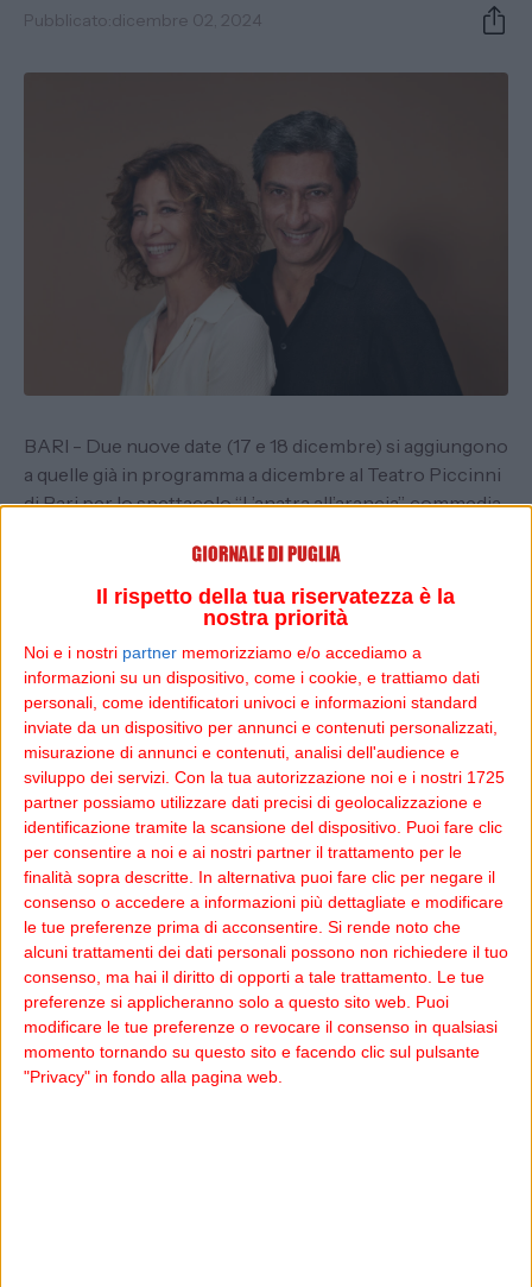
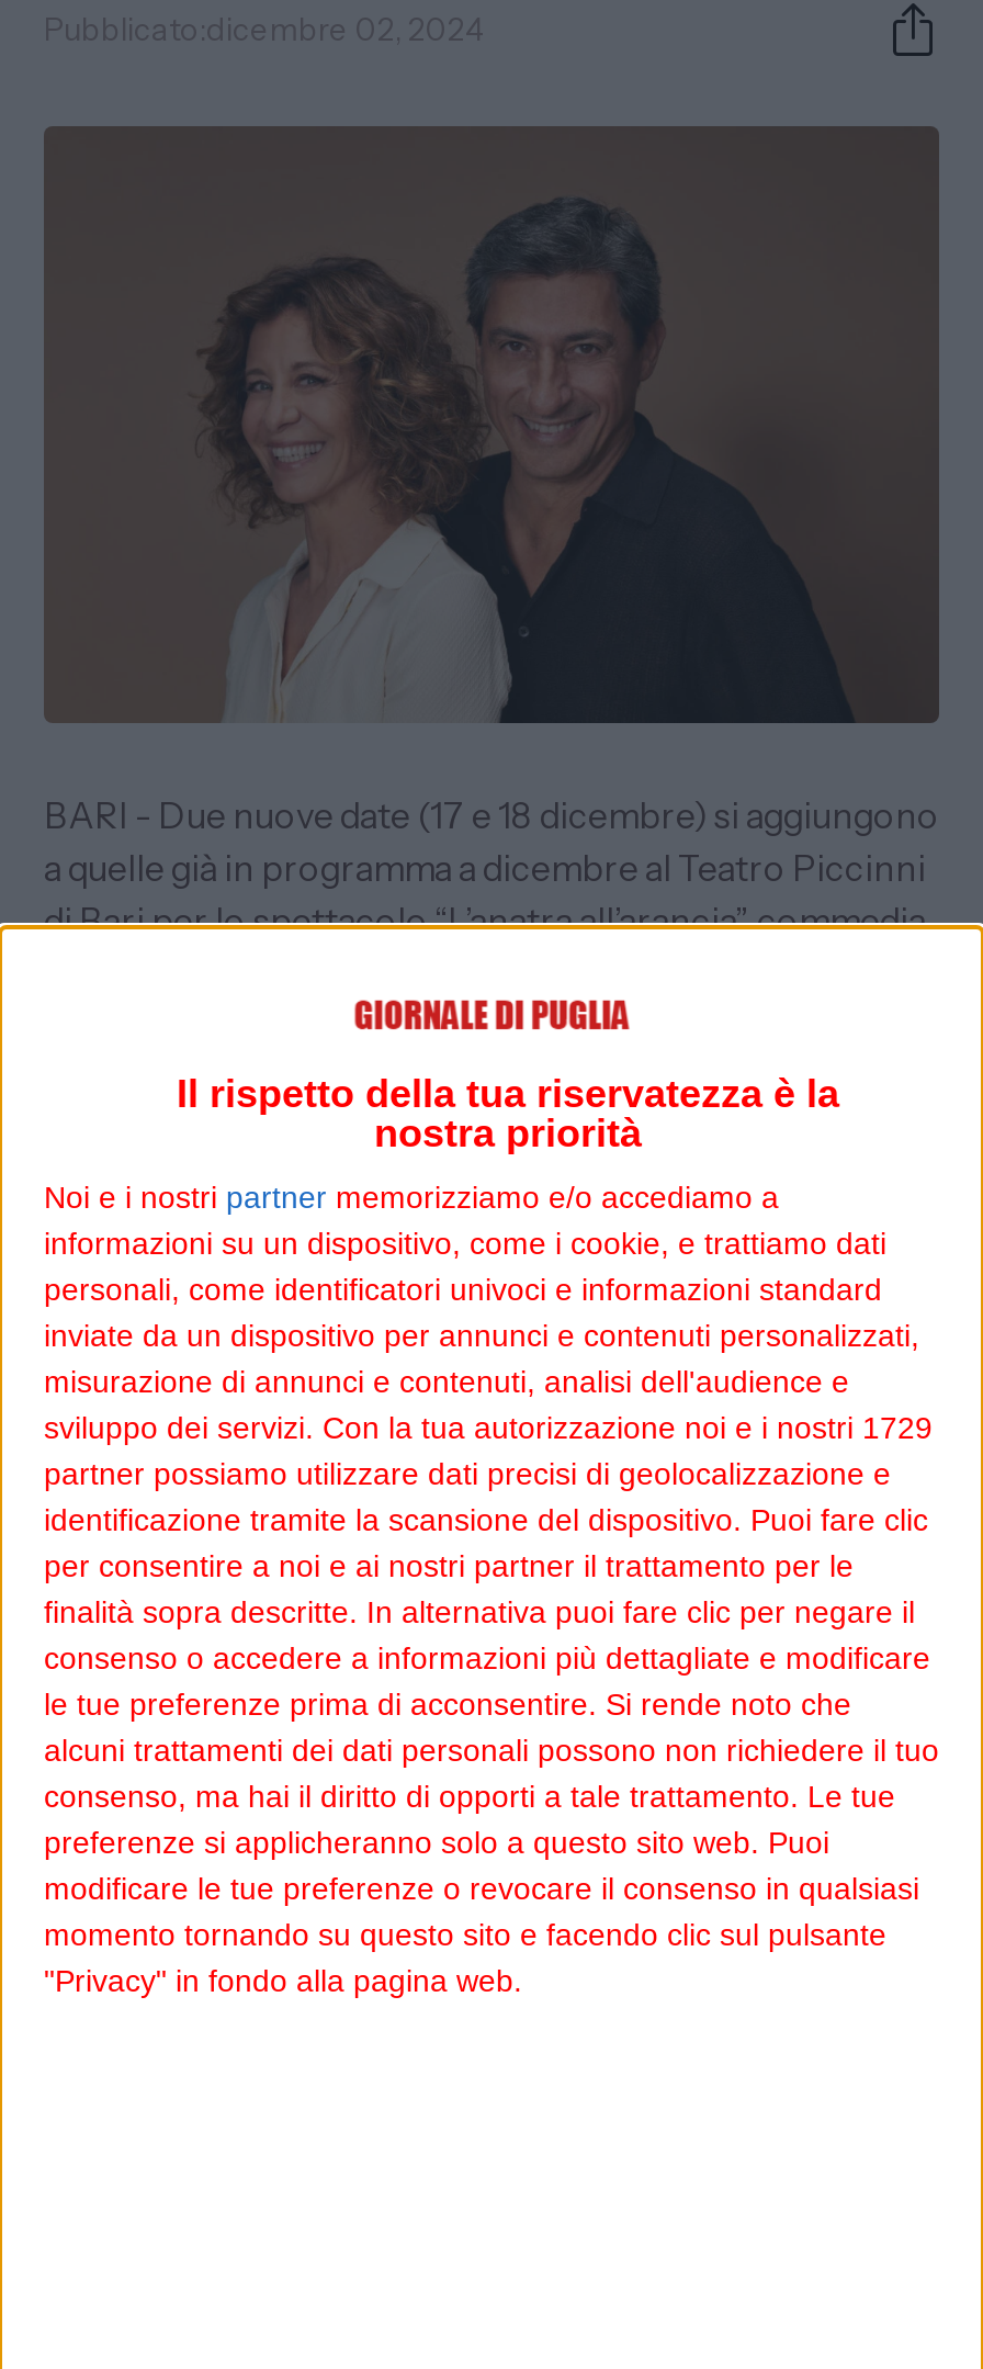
- sviluppo dei servizi. Con la tua autorizzazione noi e i nostri 1725
+ sviluppo dei servizi. Con la tua autorizzazione noi e i nostri 1729
